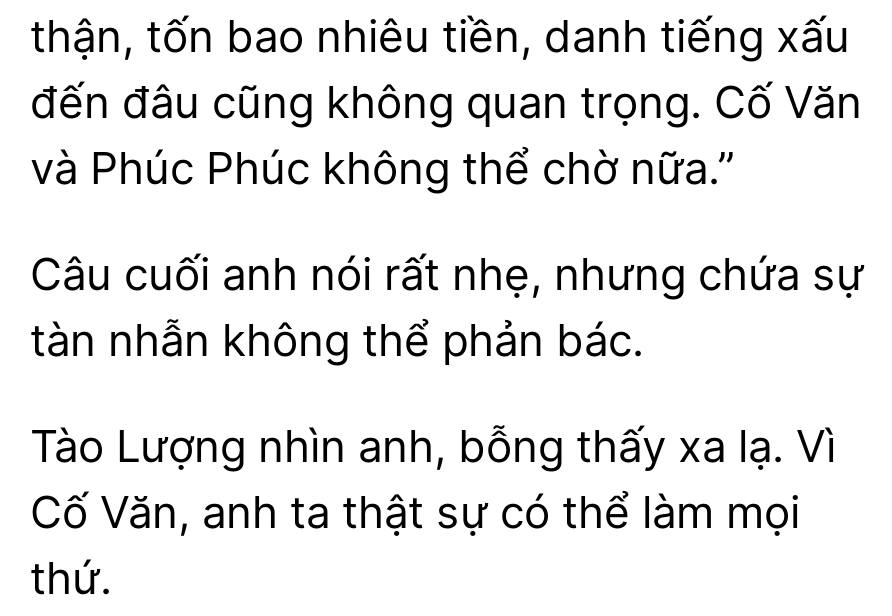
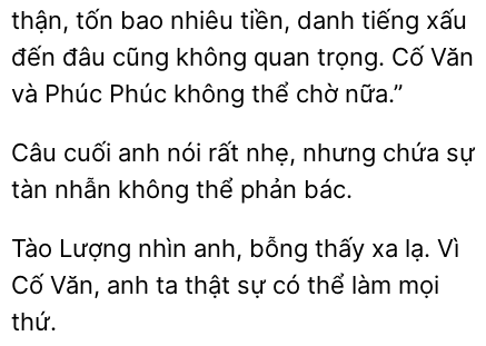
- đến đâu cũng không quan trọng. Cố
- và Phúc Phúc không thể chờ nữa.”
+ đến đâu cũng không quan trọng. Cố Văn
+ và Phúc Phúc không thể chờ

- Câu cuối
- nói rất nhẹ, nhưng chứa
- tàn nhẫn không thể
- bác.
+ cuối anh
+ rất nhẹ, nhưng chứa sự
+ tàn nhẫn
+ thể phản bác.

- Tào Lượng nhìn
- thấy xa lạ. Vì
- Cố Văn, anh
- thật sự có thể làm mọi
+ Tào Lượng nhìn anh, bỗng thấy xa lạ. Vì
+ Cố Văn,
+ ta
+ sự có thể làm
